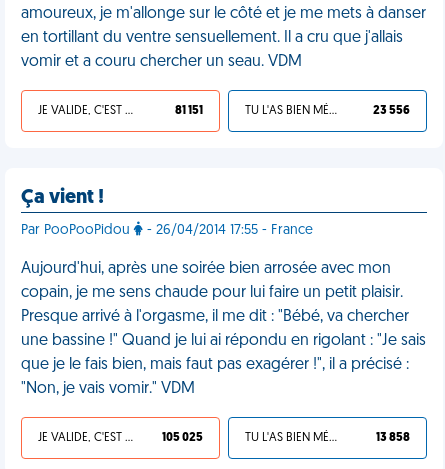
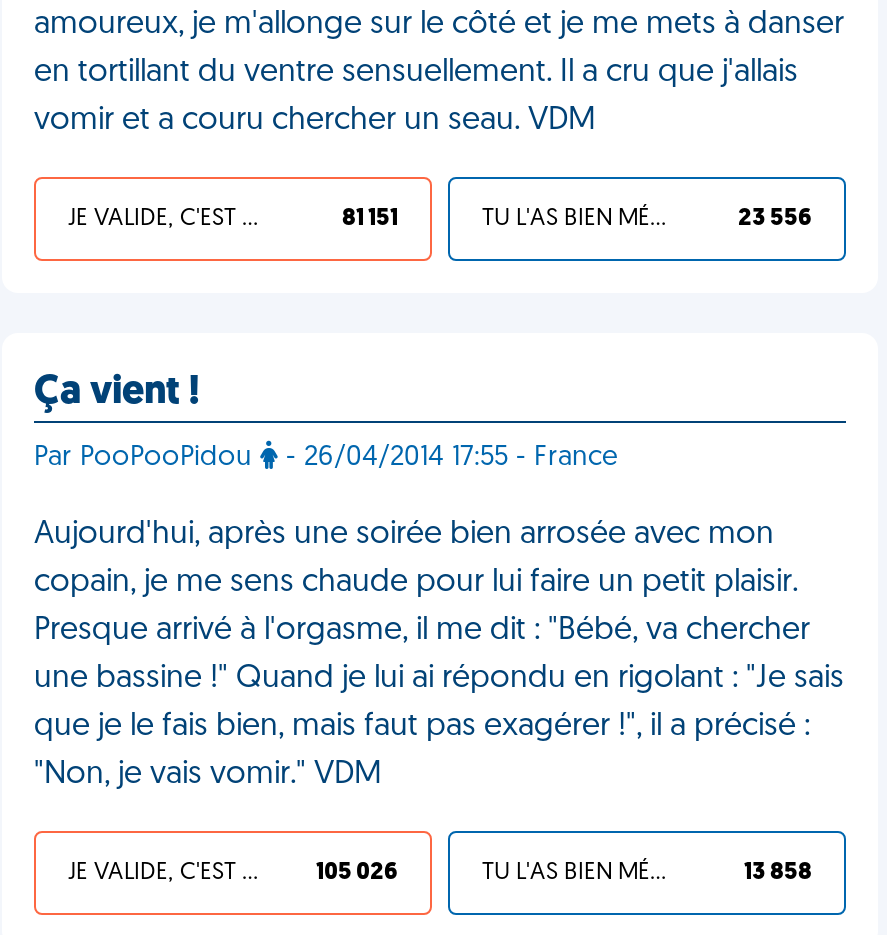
- 105 025
+ 105 026
